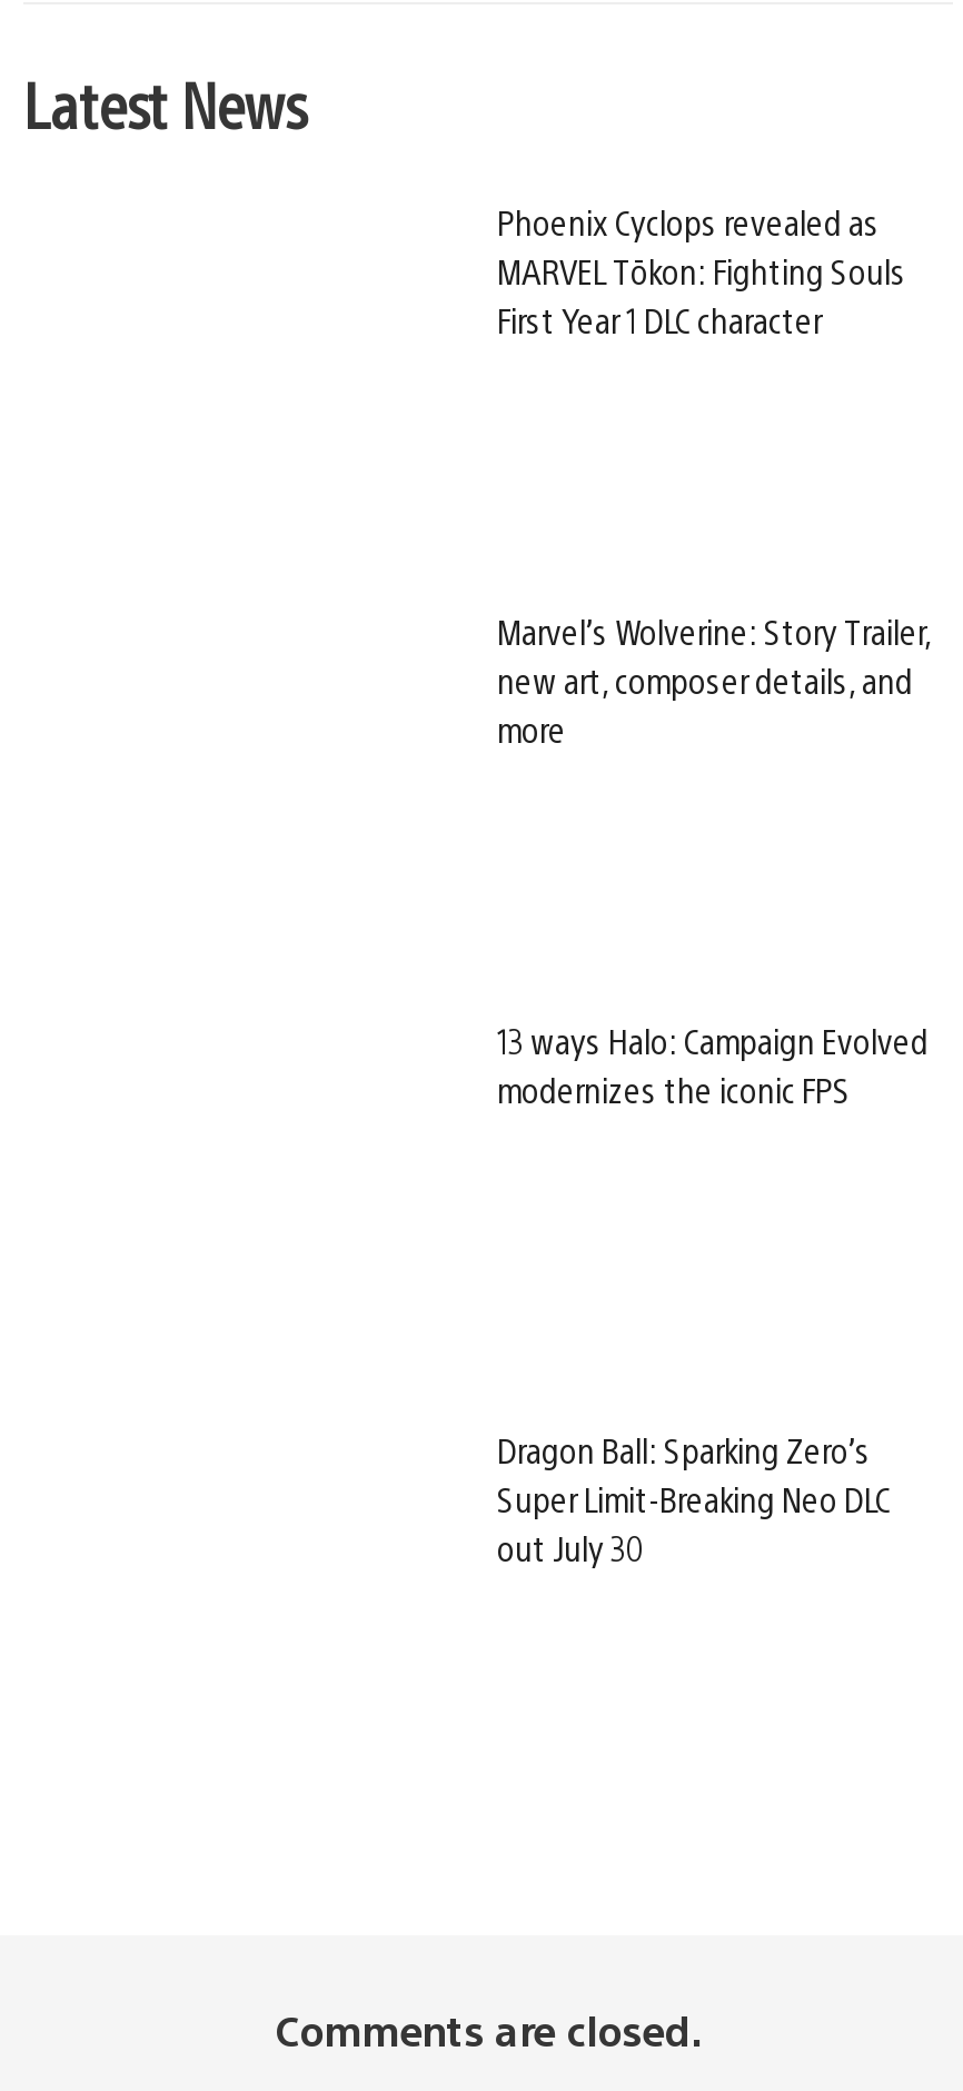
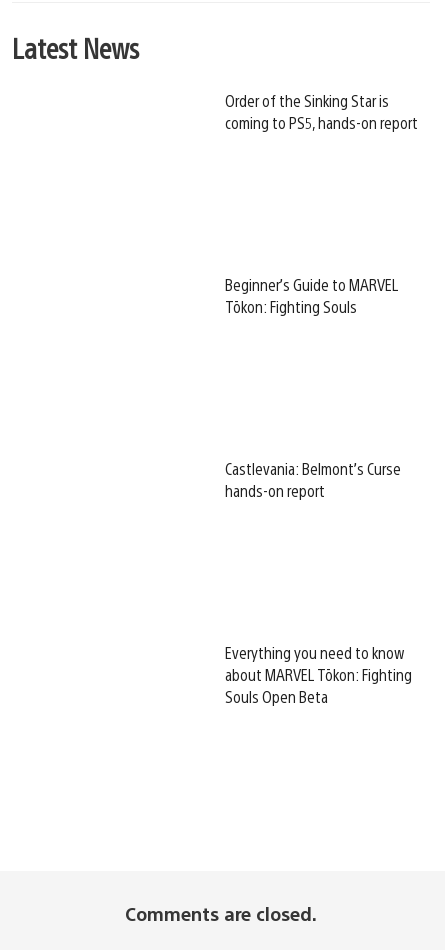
- Phoenix Cyclops revealed as
- MARVEL Tōkon: Fighting Souls
- First Year 1 DLC character
+ Order of the Sinking Star is
+ coming to PS5, hands-on report

- Marvel’s Wolverine: Story Trailer,
- new art, composer details, and
- more
+ Beginner’s Guide to MARVEL
+ Tōkon: Fighting Souls

- 13 ways Halo: Campaign Evolved
- modernizes the iconic FPS
+ Castlevania: Belmont’s Curse
+ hands-on report

- Dragon Ball: Sparking Zero’s
- Super Limit-Breaking Neo DLC
- out July 30
+ Everything you need to know
+ about MARVEL Tōkon: Fighting
+ Souls Open Beta
